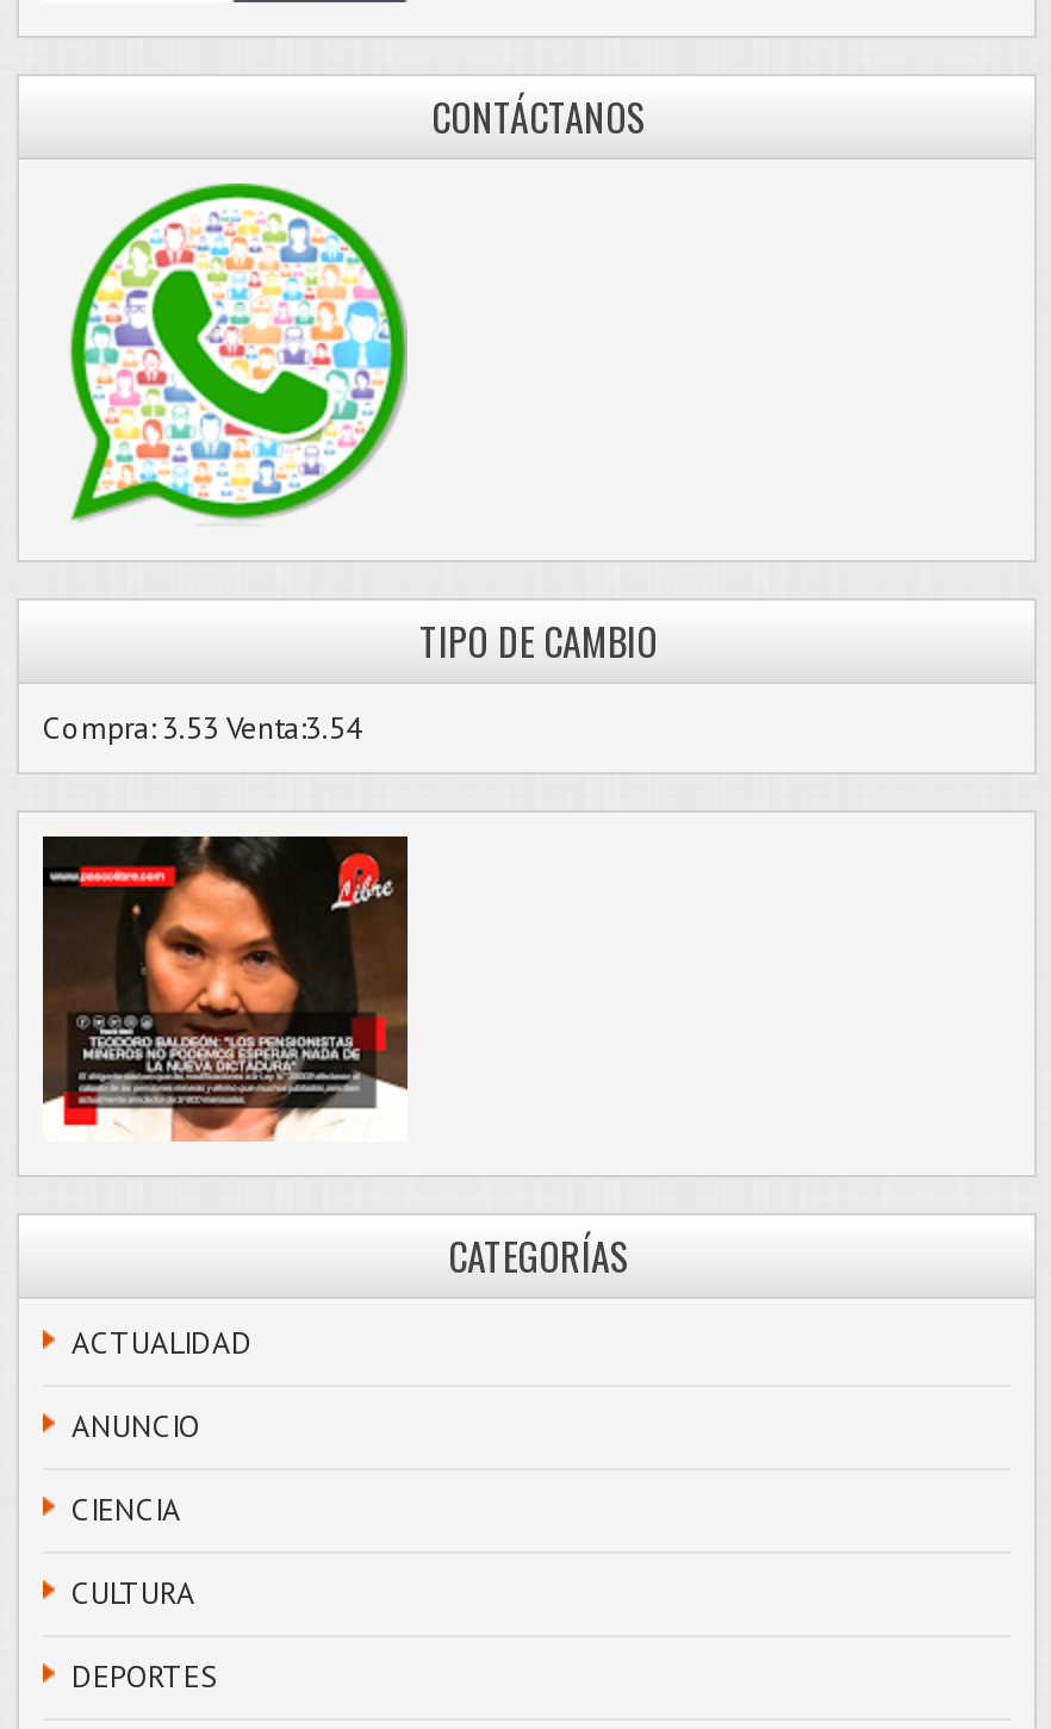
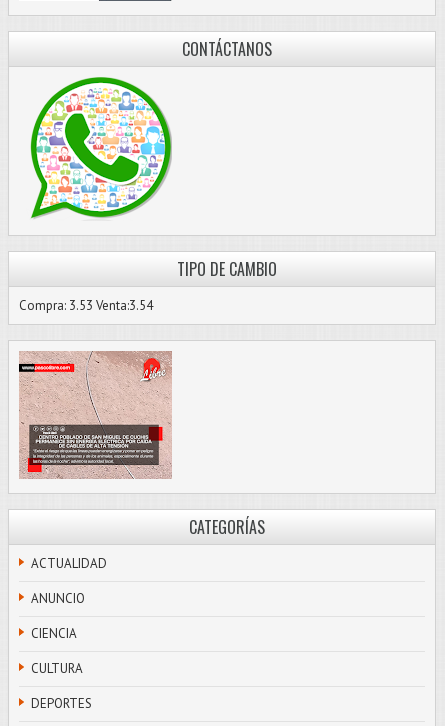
- [image]
+ [image]
